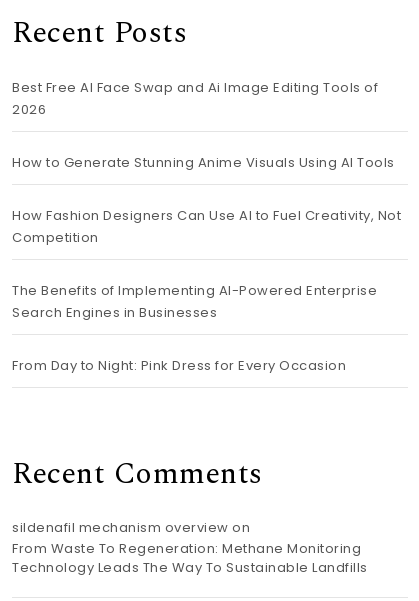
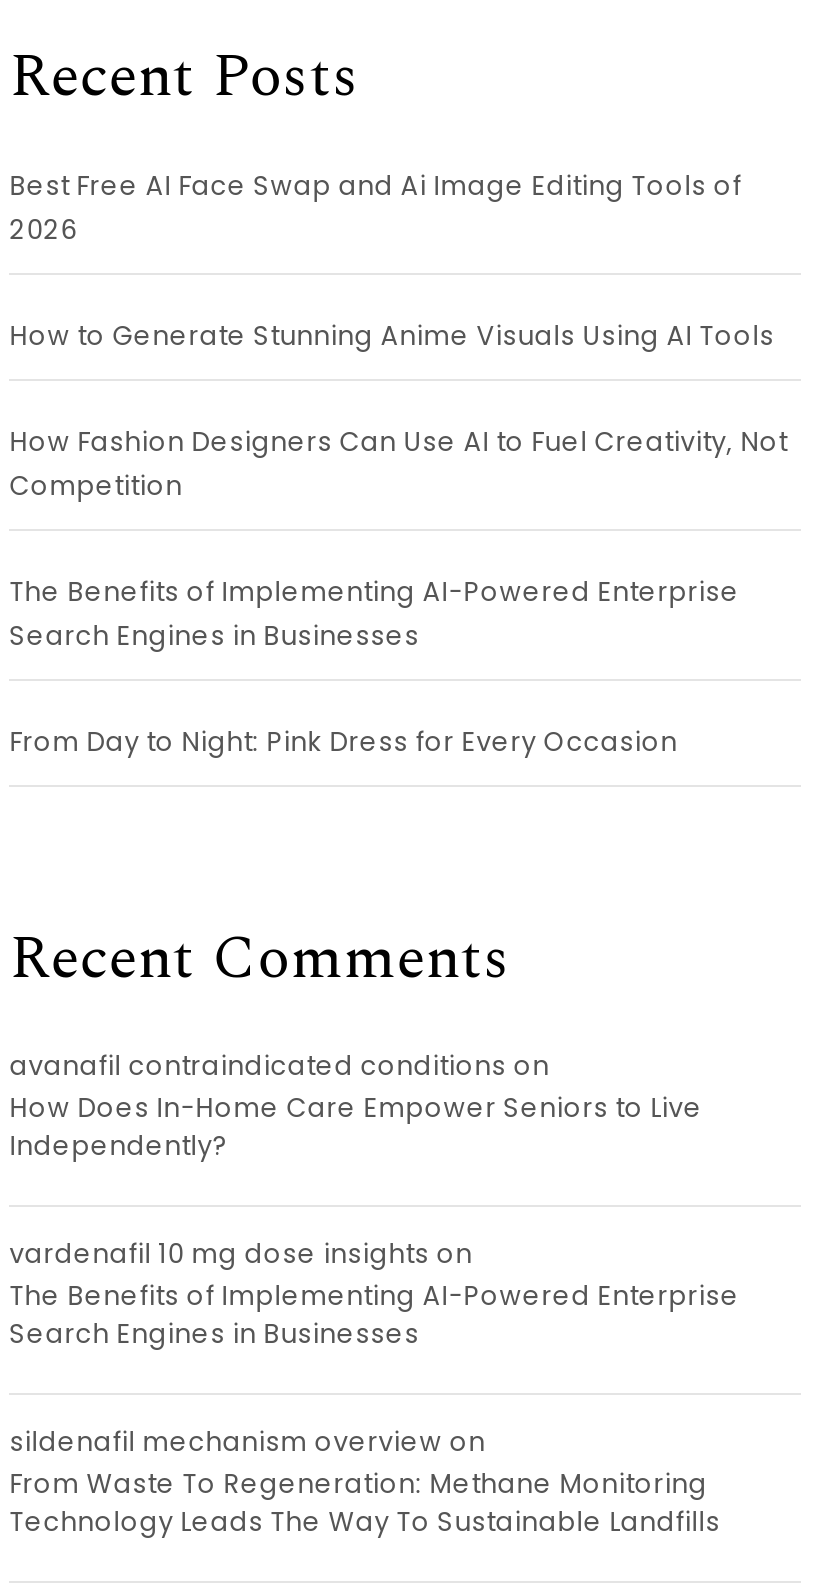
+ avanafil contraindicated conditions on
+ How Does In-Home Care Empower Seniors to Live
+ Independently?
+ vardenafil 10 mg dose insights on
+ The Benefits of Implementing AI-Powered Enterprise
+ Search Engines in Businesses
